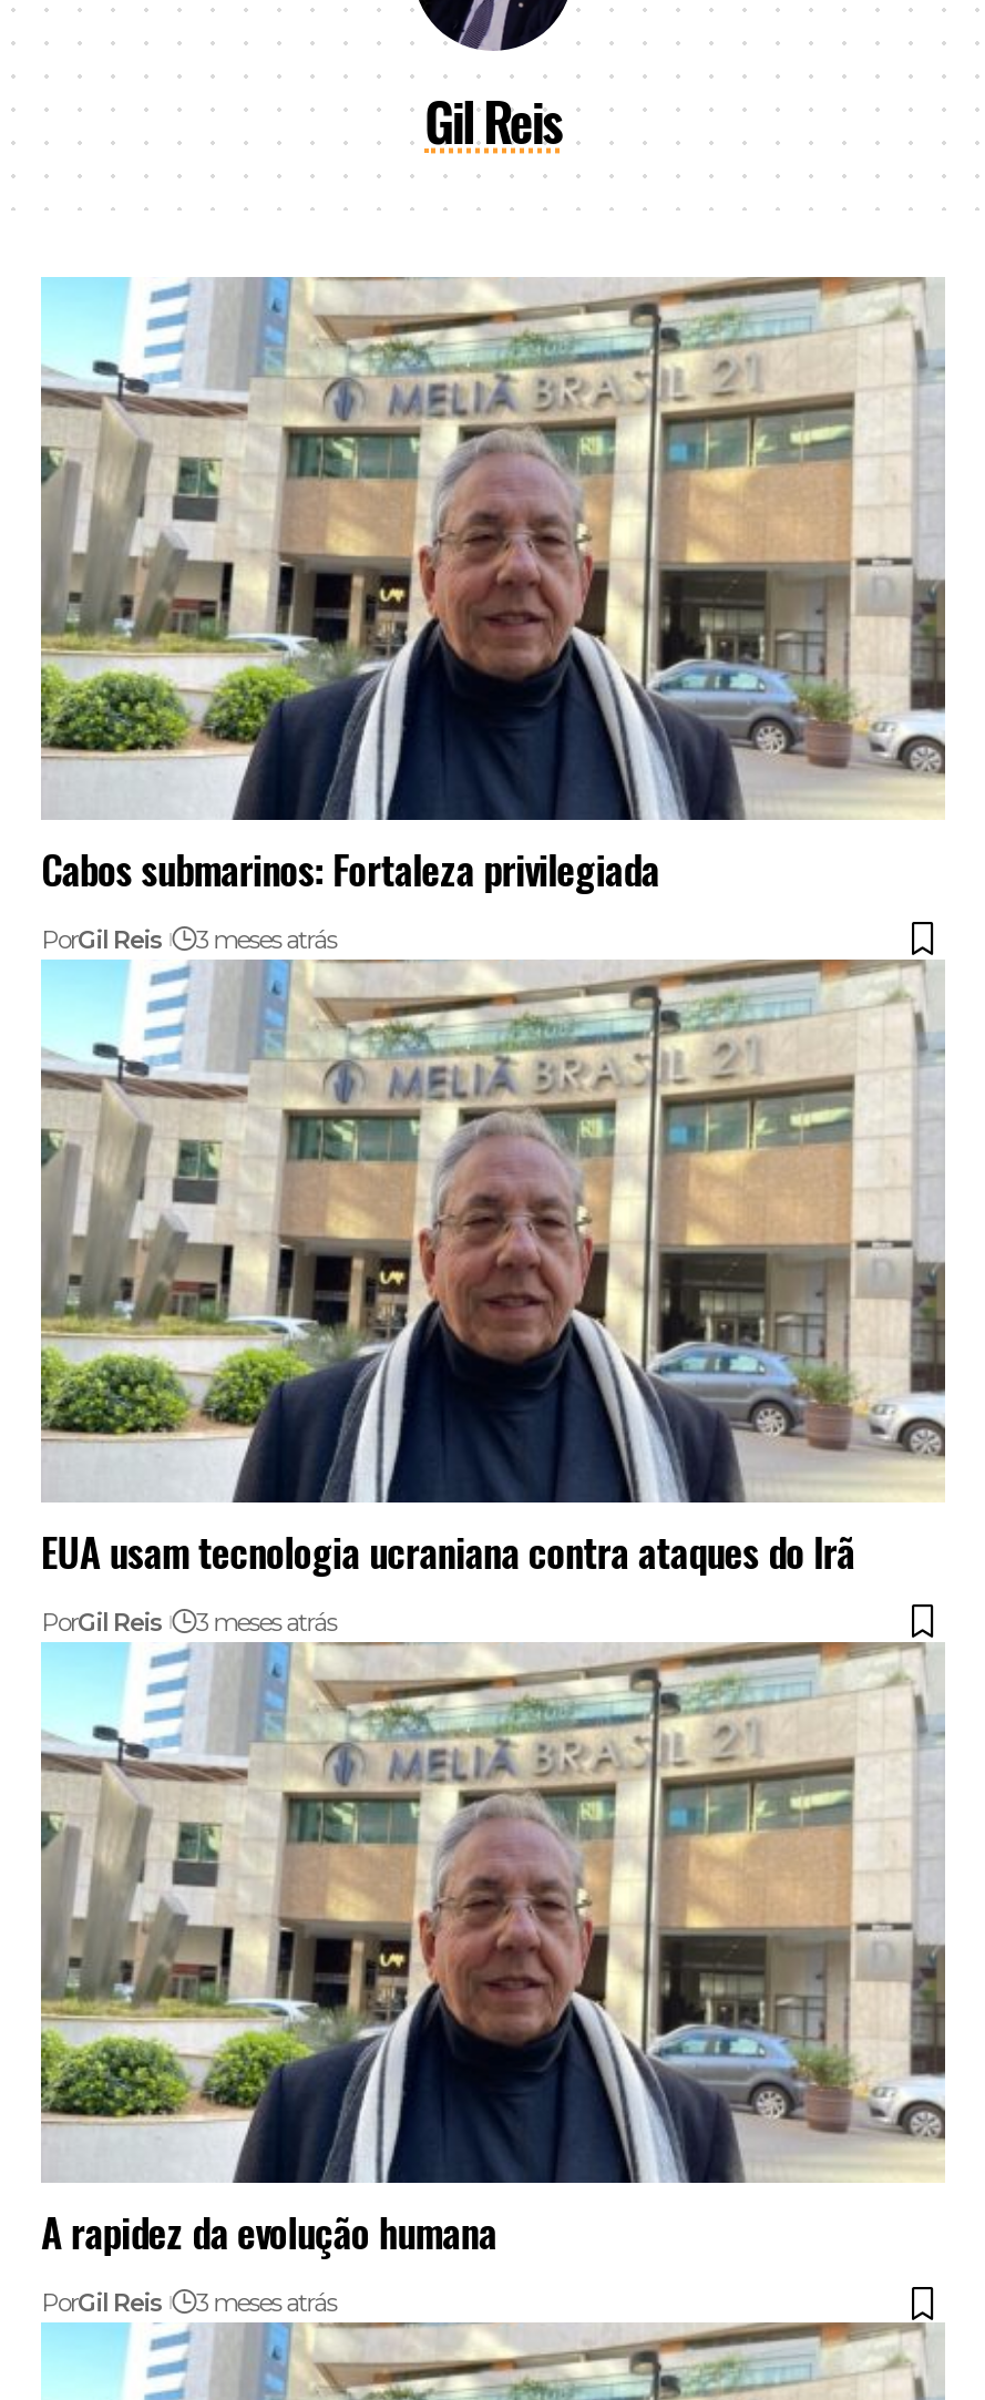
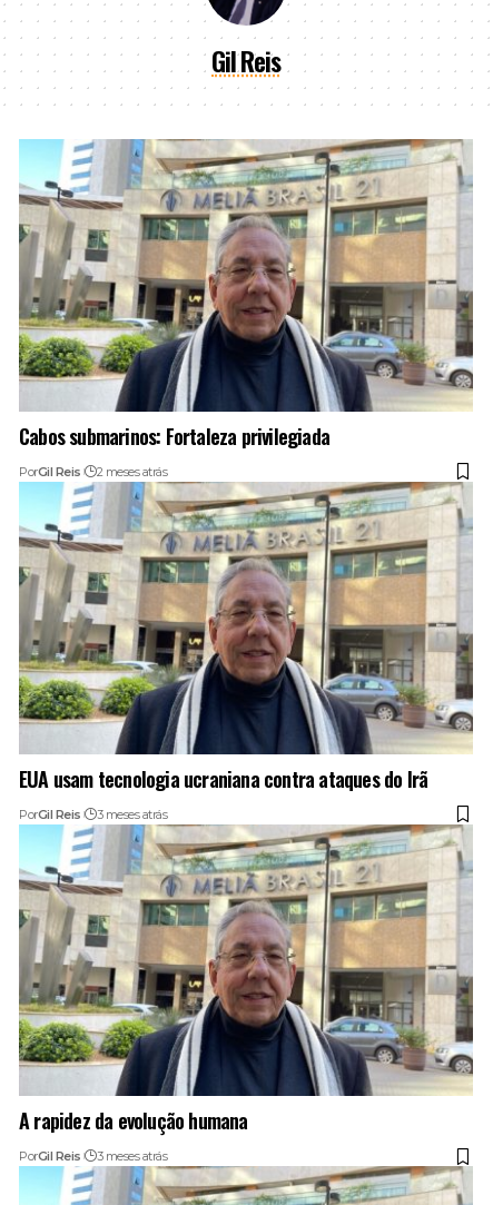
- PorGil Reis 3 meses atrás
+ PorGil Reis 2 meses atrás
